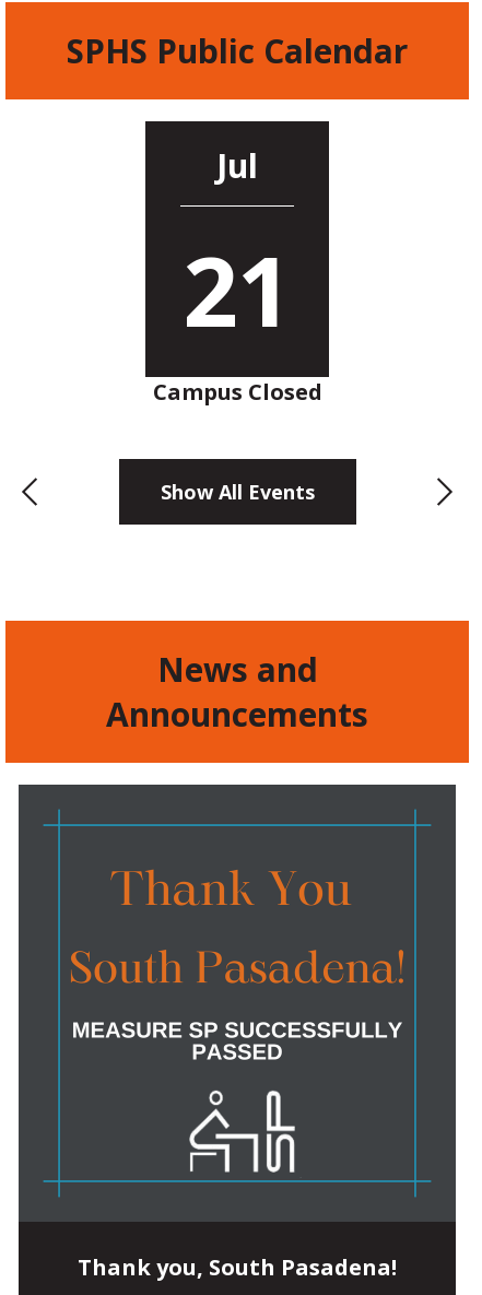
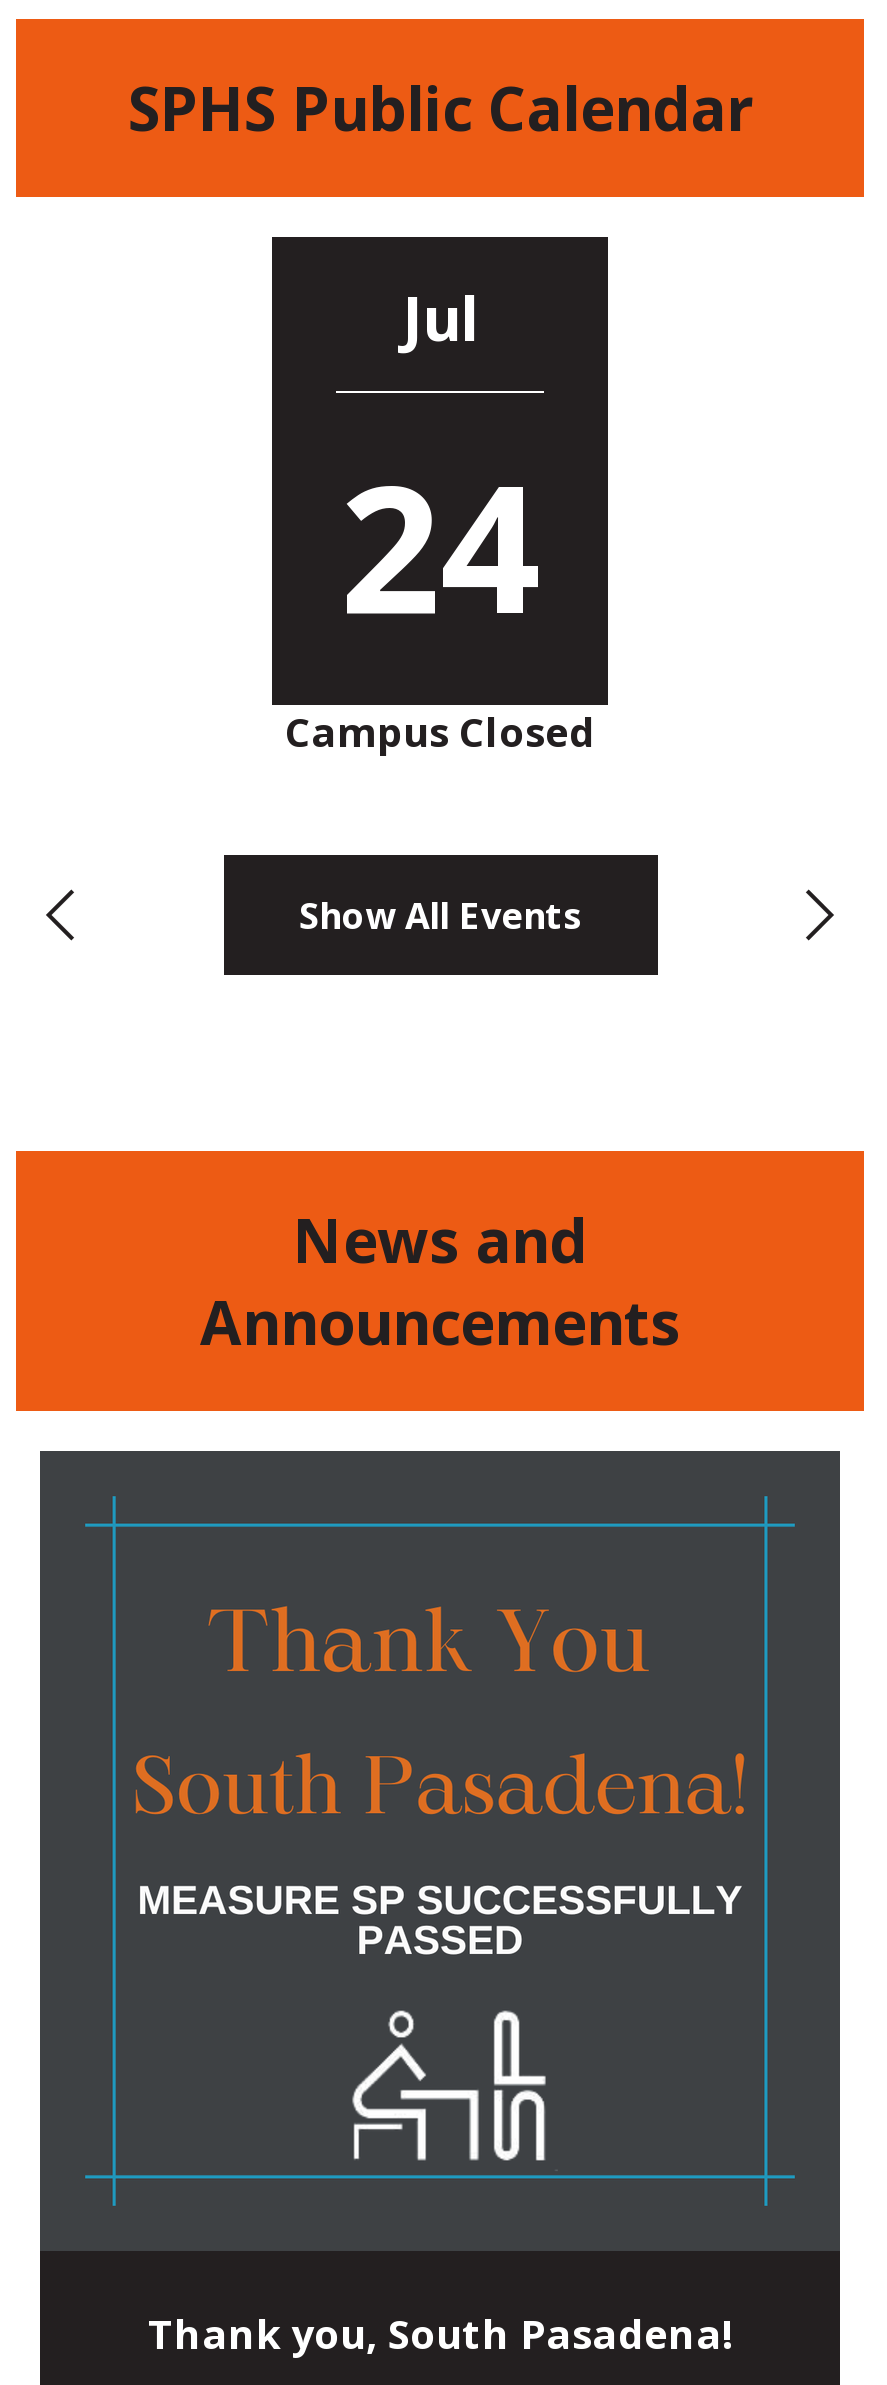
- 21
+ 24
